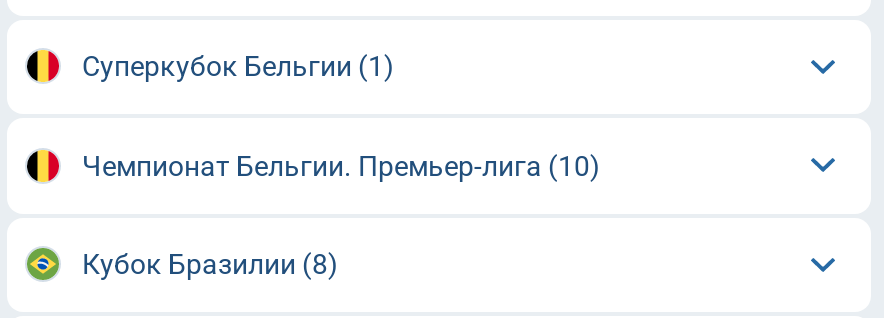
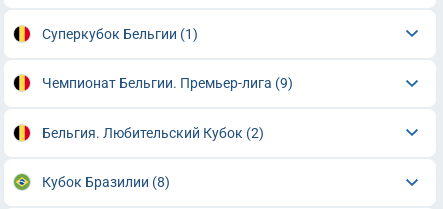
- Чемпионат Бельгии. Премьер-лига (10)
+ Чемпионат Бельгии. Премьер-лига (9)
+ Бельгия. Любительский Кубок (2)
